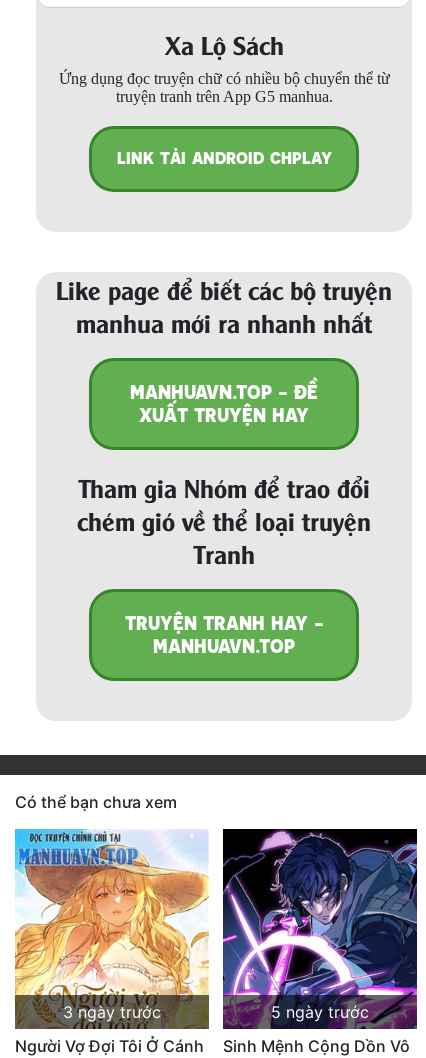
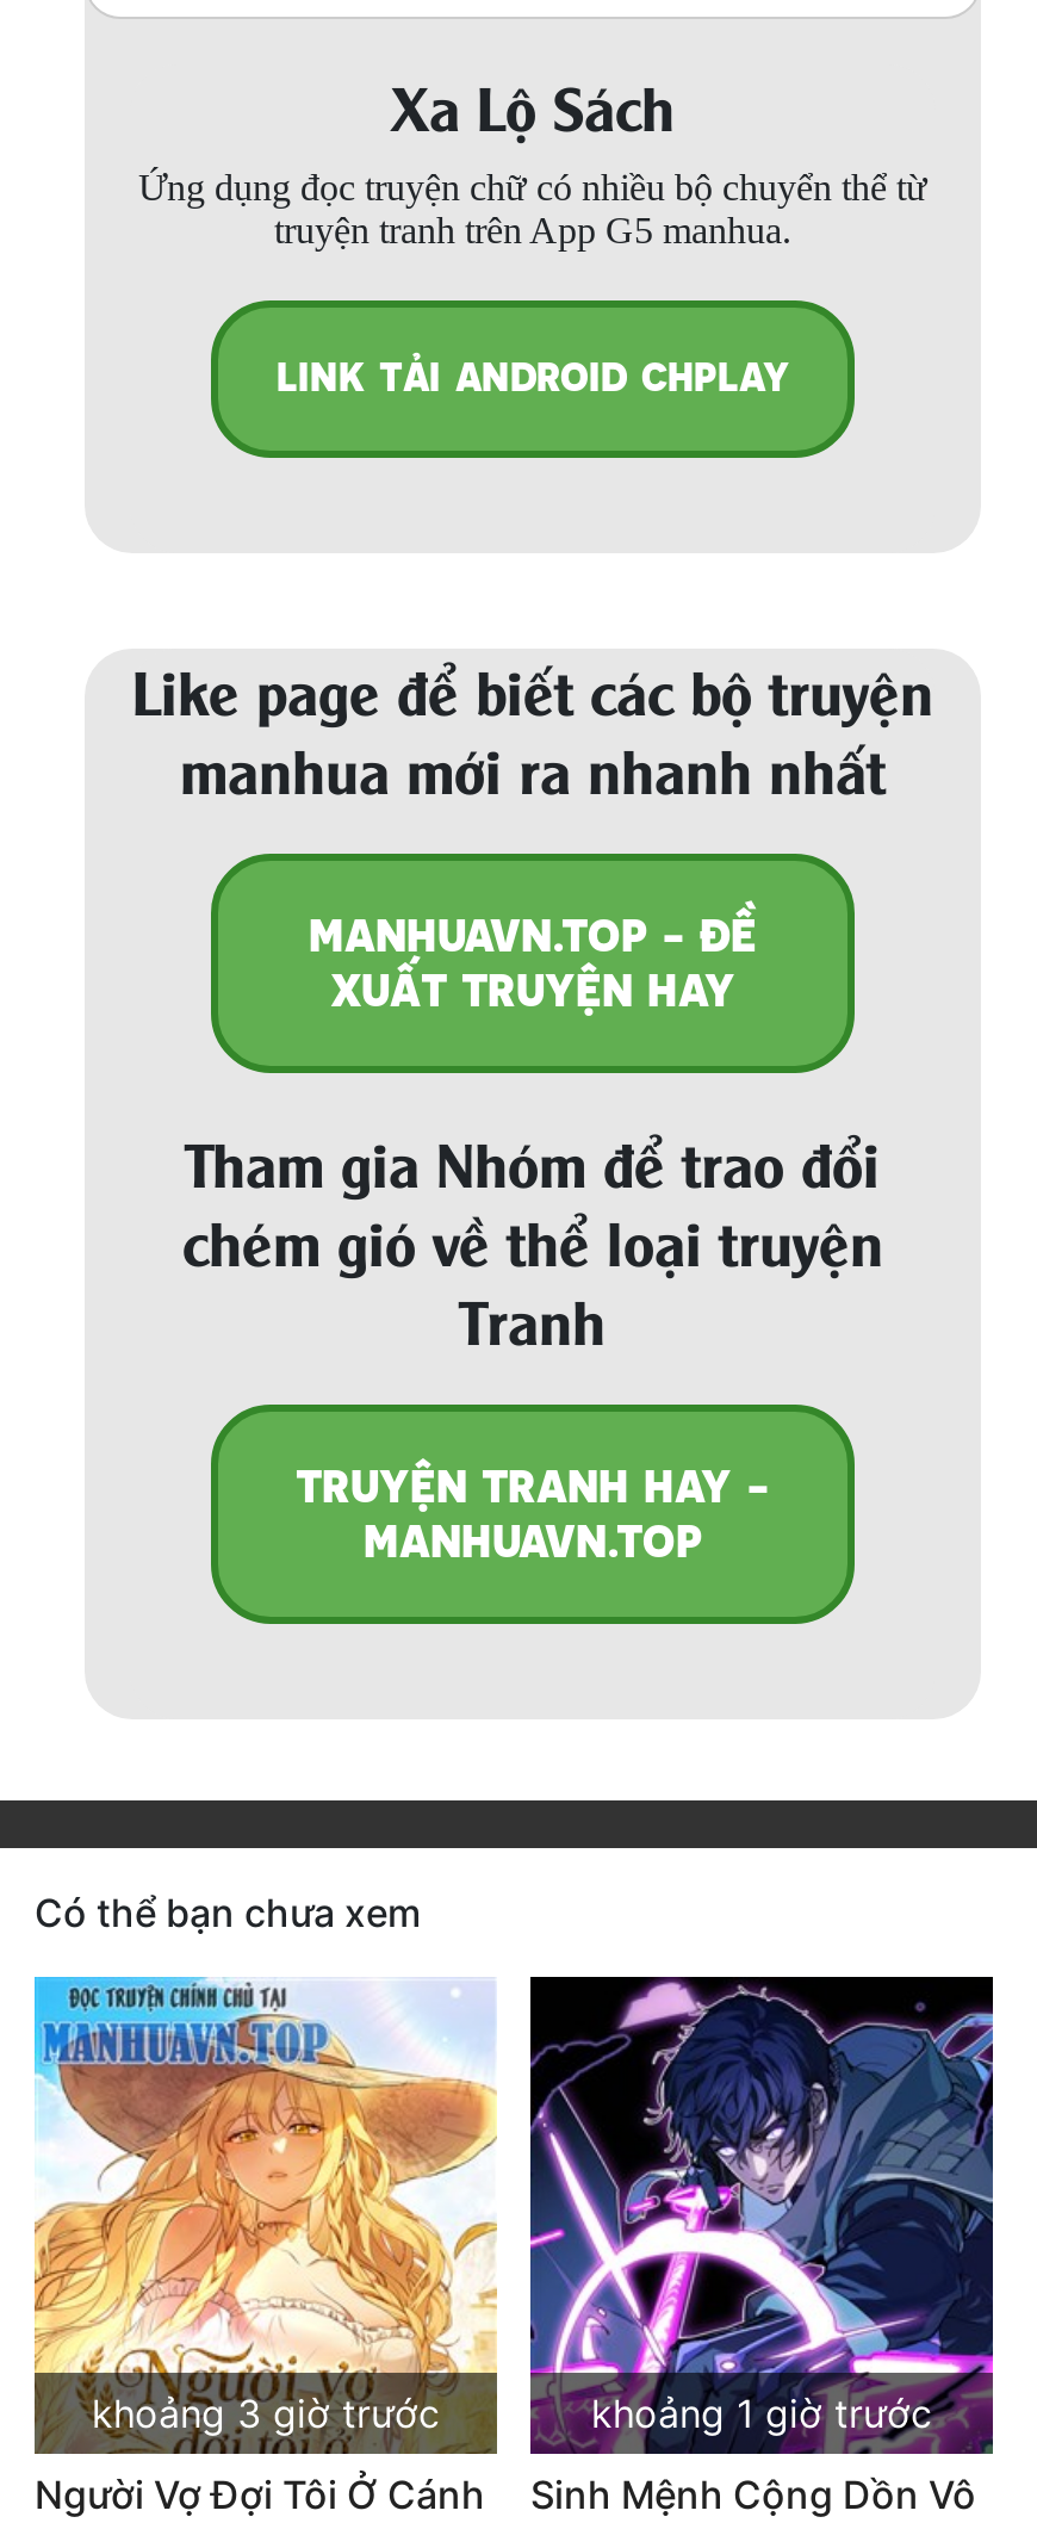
- 3 ngày trước
+ khoảng 3 giờ trước

- 5 ngày trước
+ khoảng 1 giờ trước
